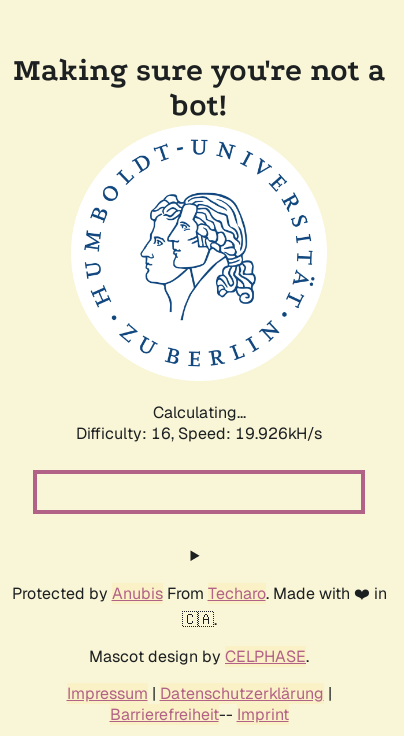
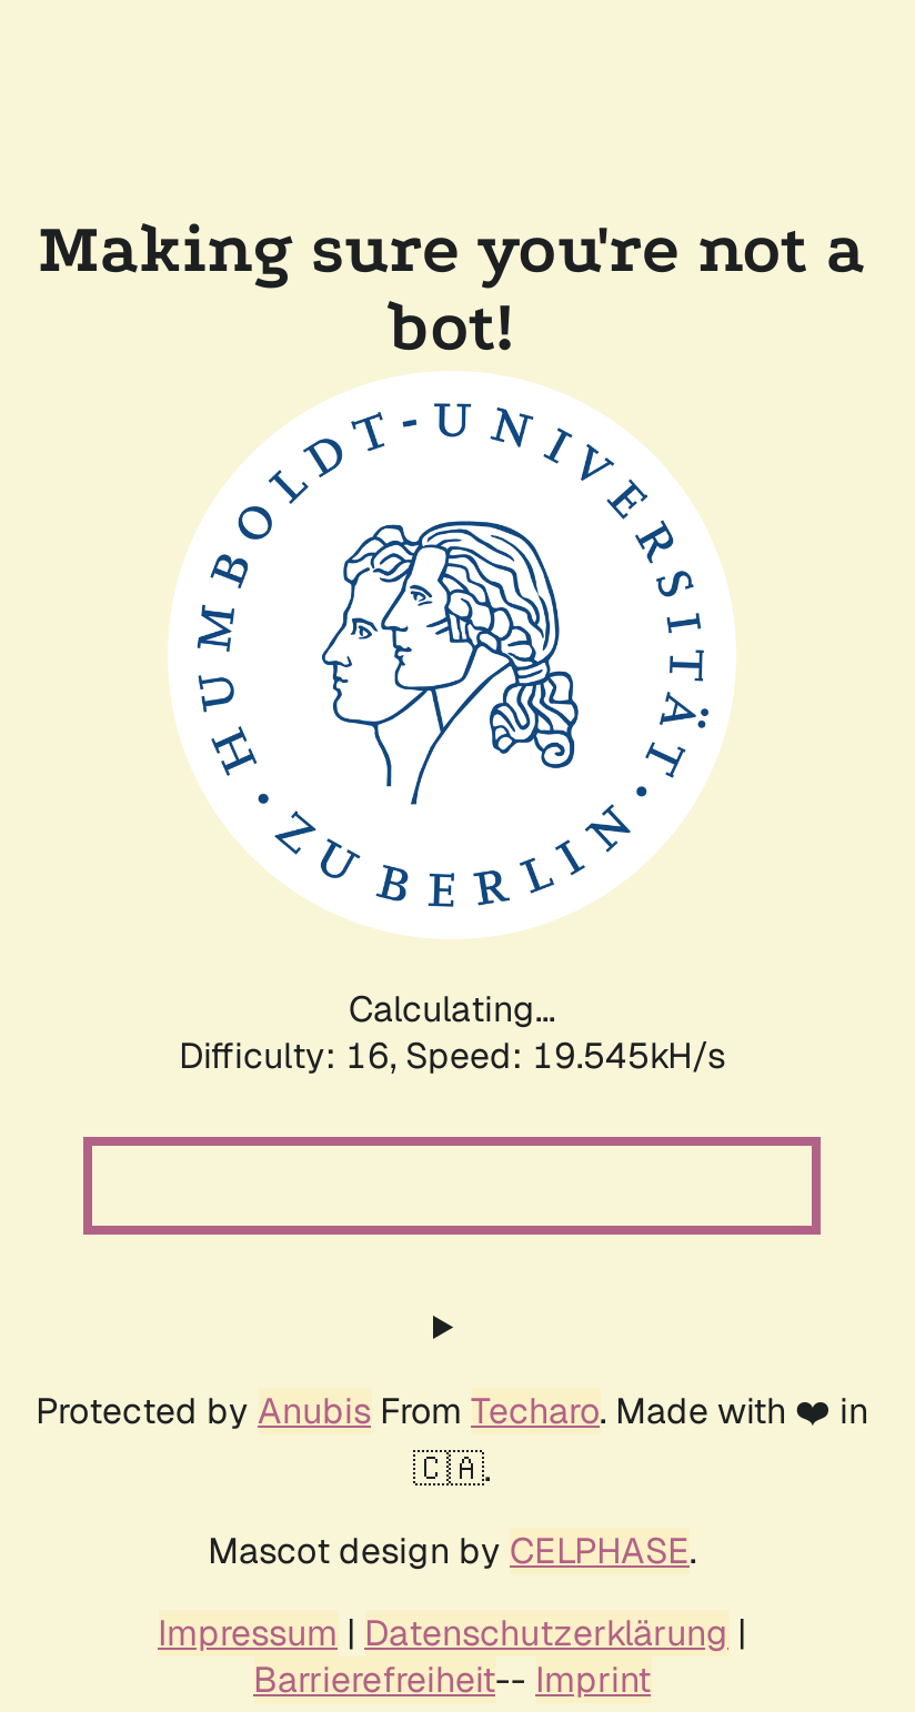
- Difficulty: 16, Speed: 19.926kH/s
+ Difficulty: 16, Speed: 19.545kH/s
